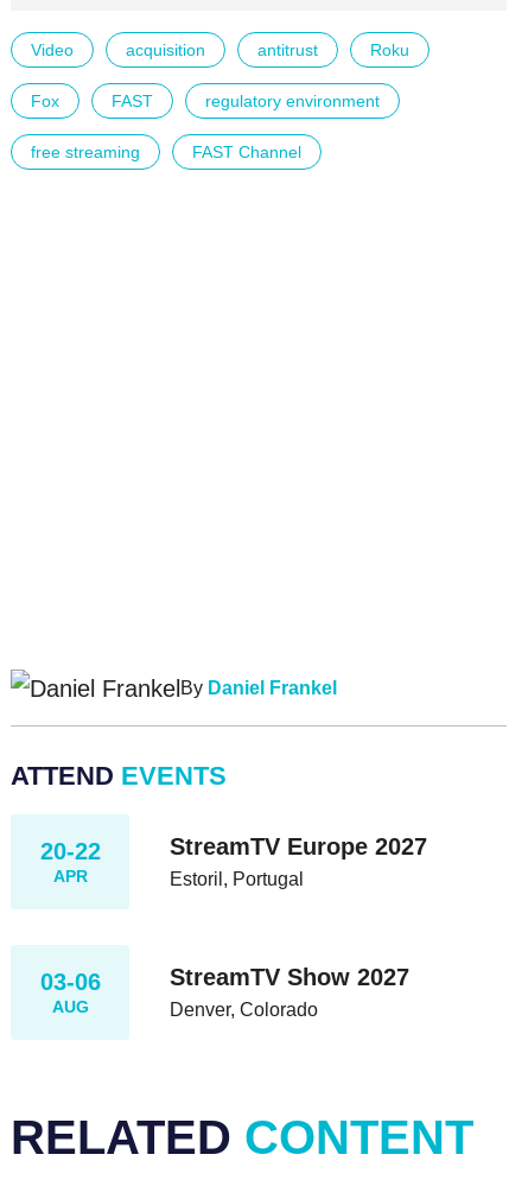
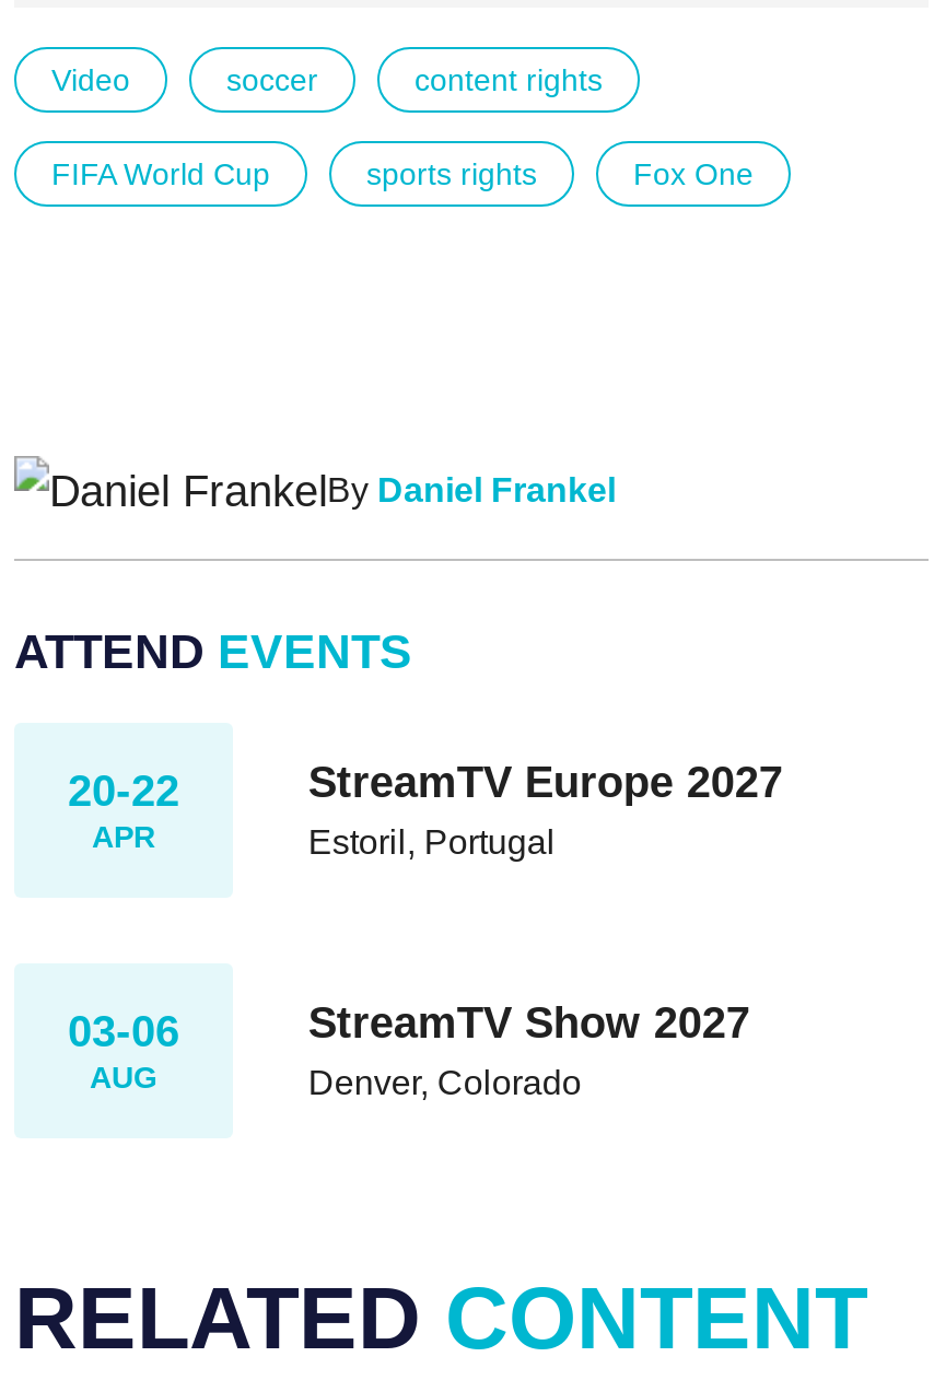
- acquisition
- antitrust
- Roku
- Fox
- FAST
- regulatory environment
- free streaming
- FAST Channel
+ soccer
+ content rights
+ FIFA World Cup
+ sports rights
+ Fox One
